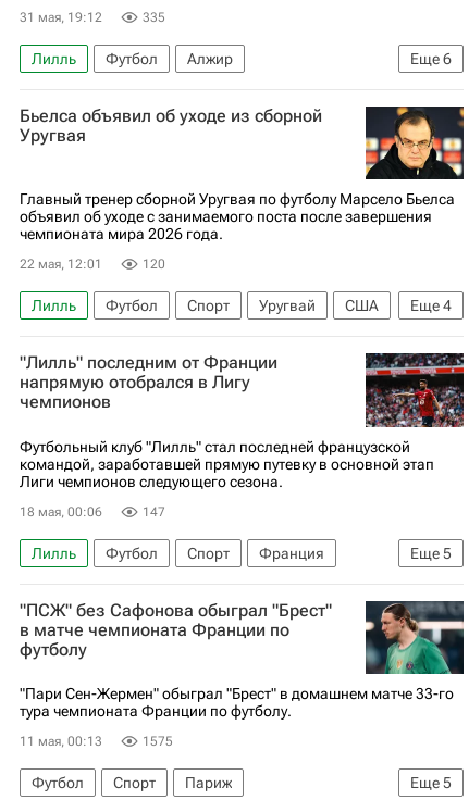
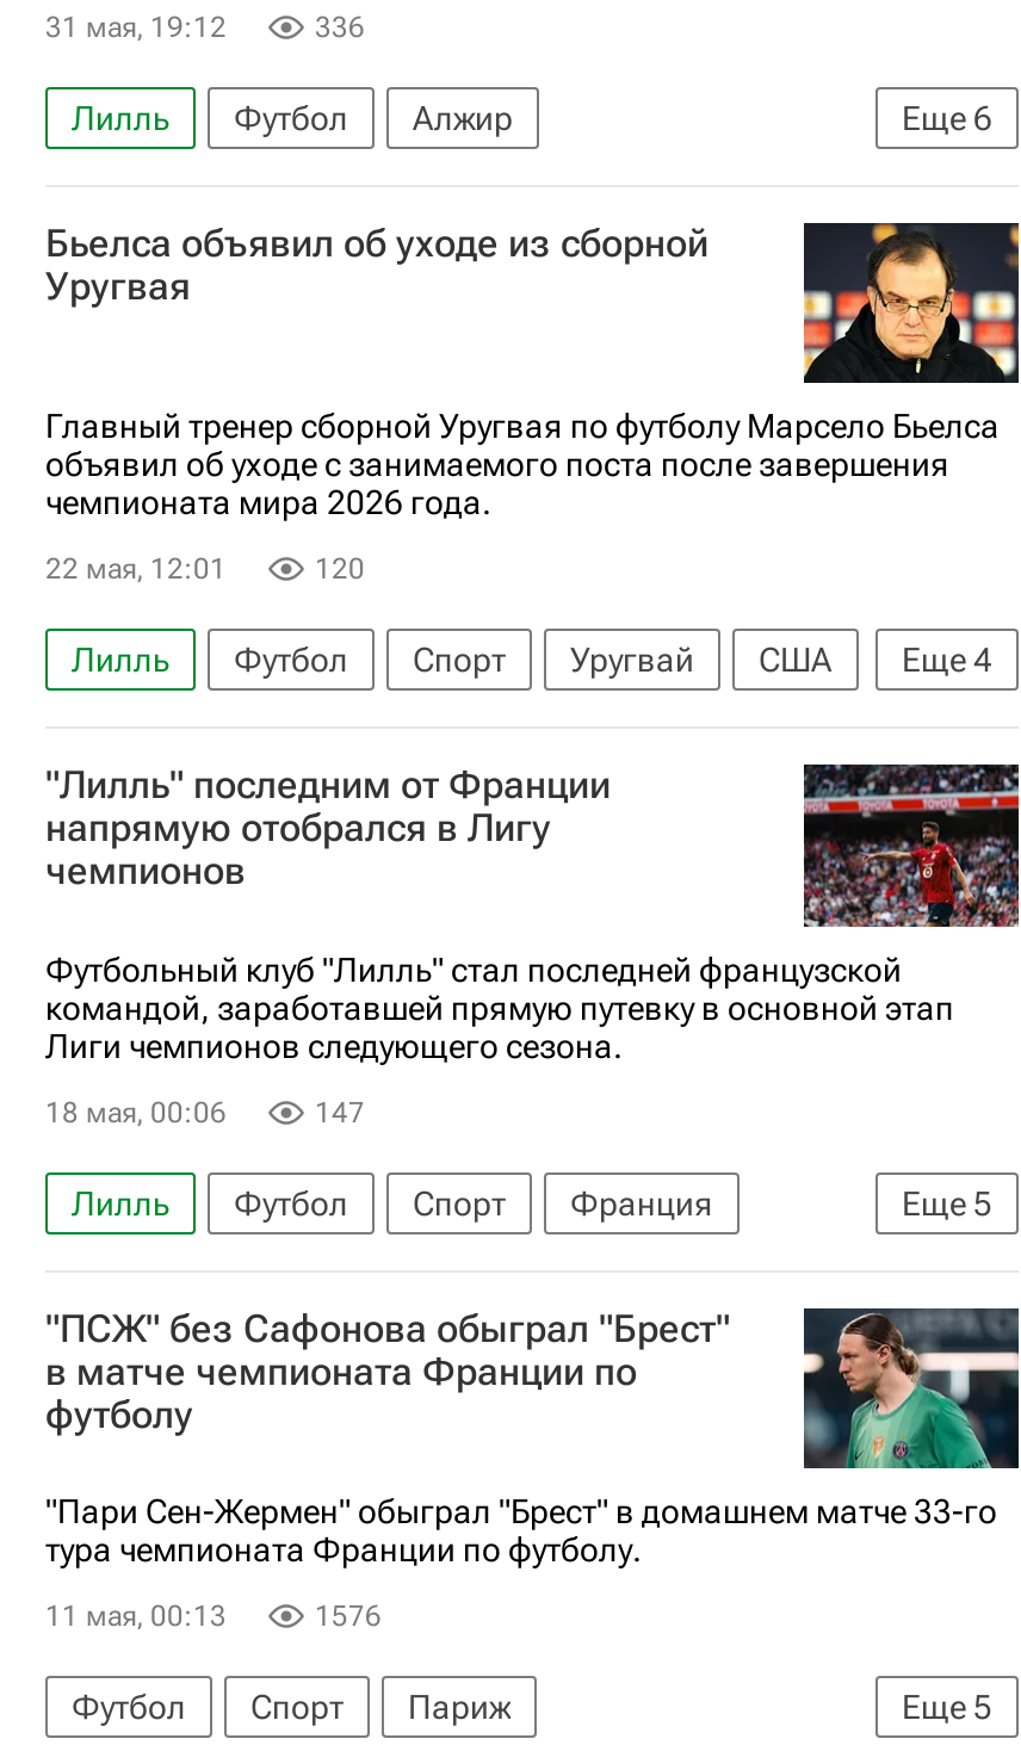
- 335
+ 336

- 1575
+ 1576
